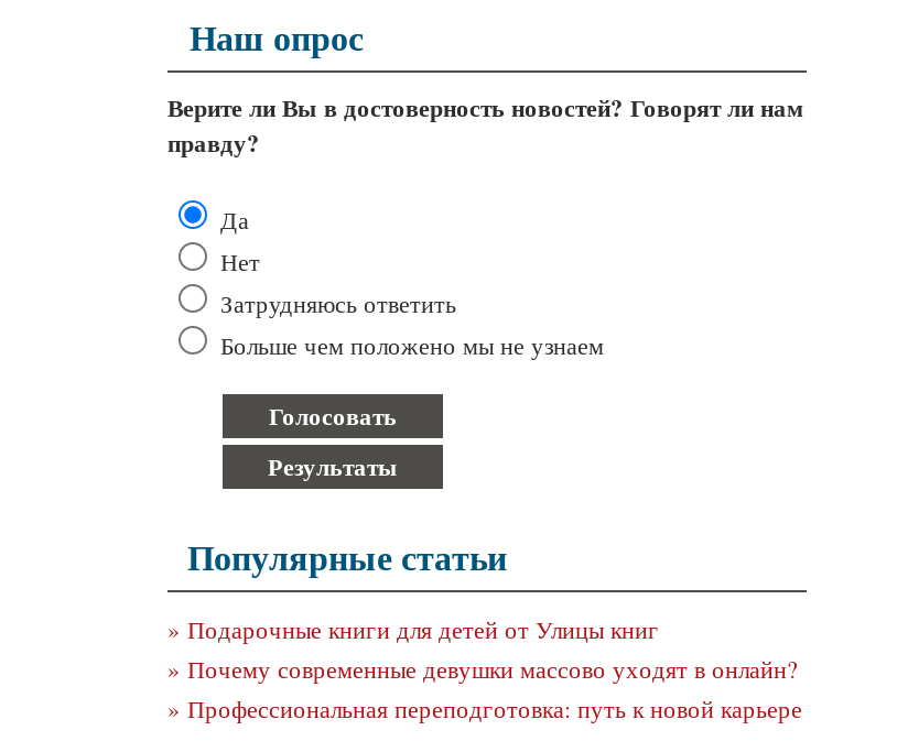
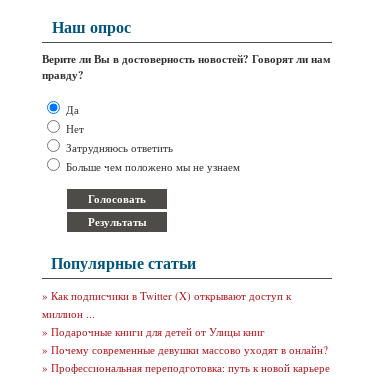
+ » Как подписчики в Twitter (X) открывают доступ к
+ миллион ...
